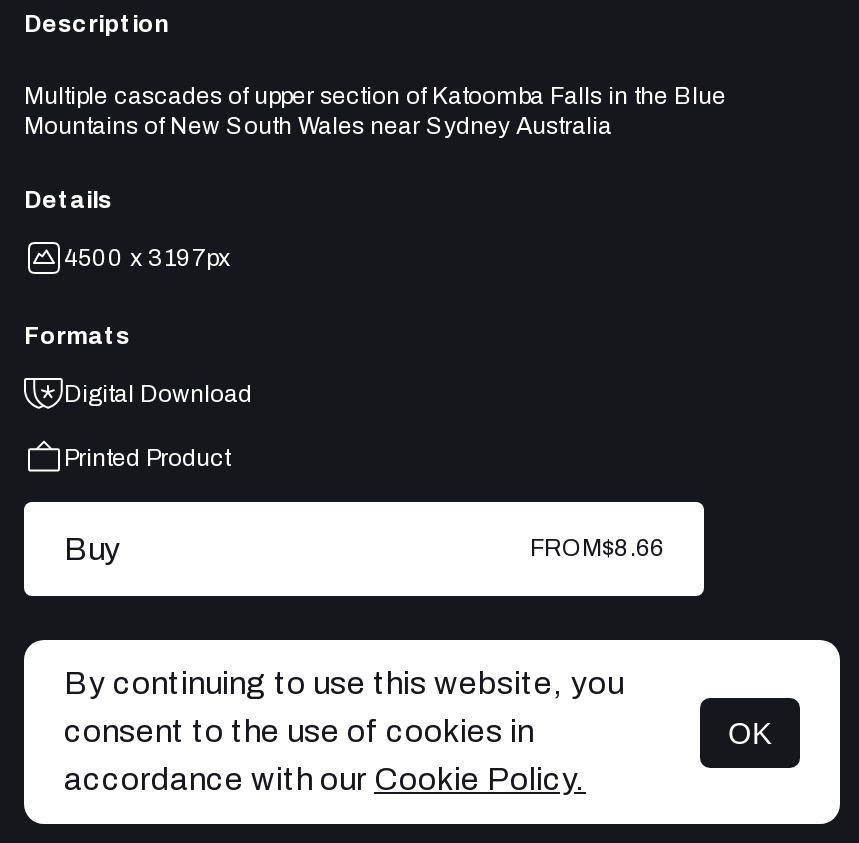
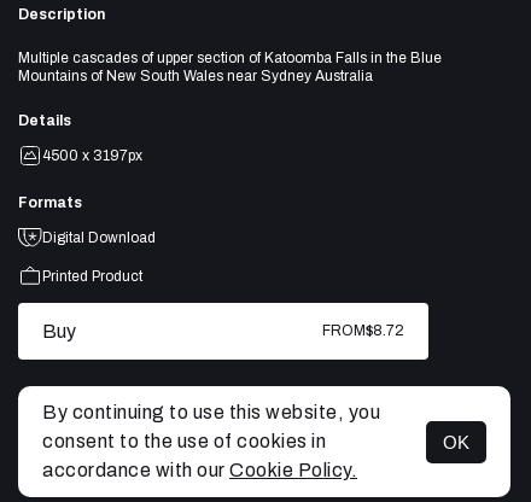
- FROM$8.66
+ FROM$8.72
